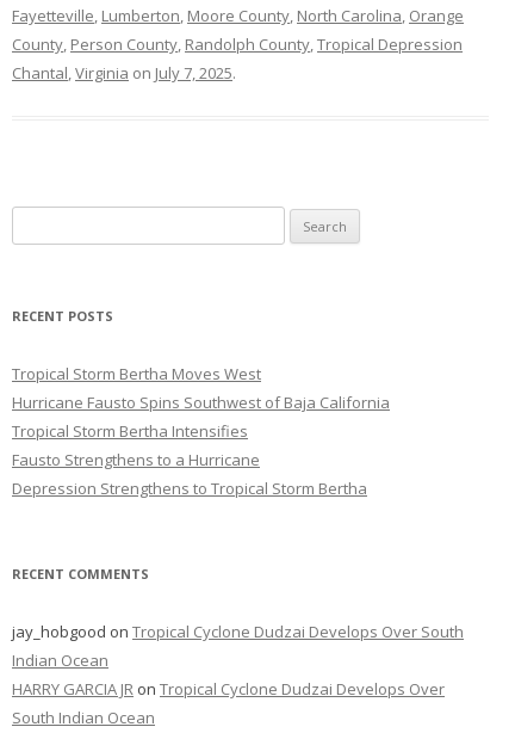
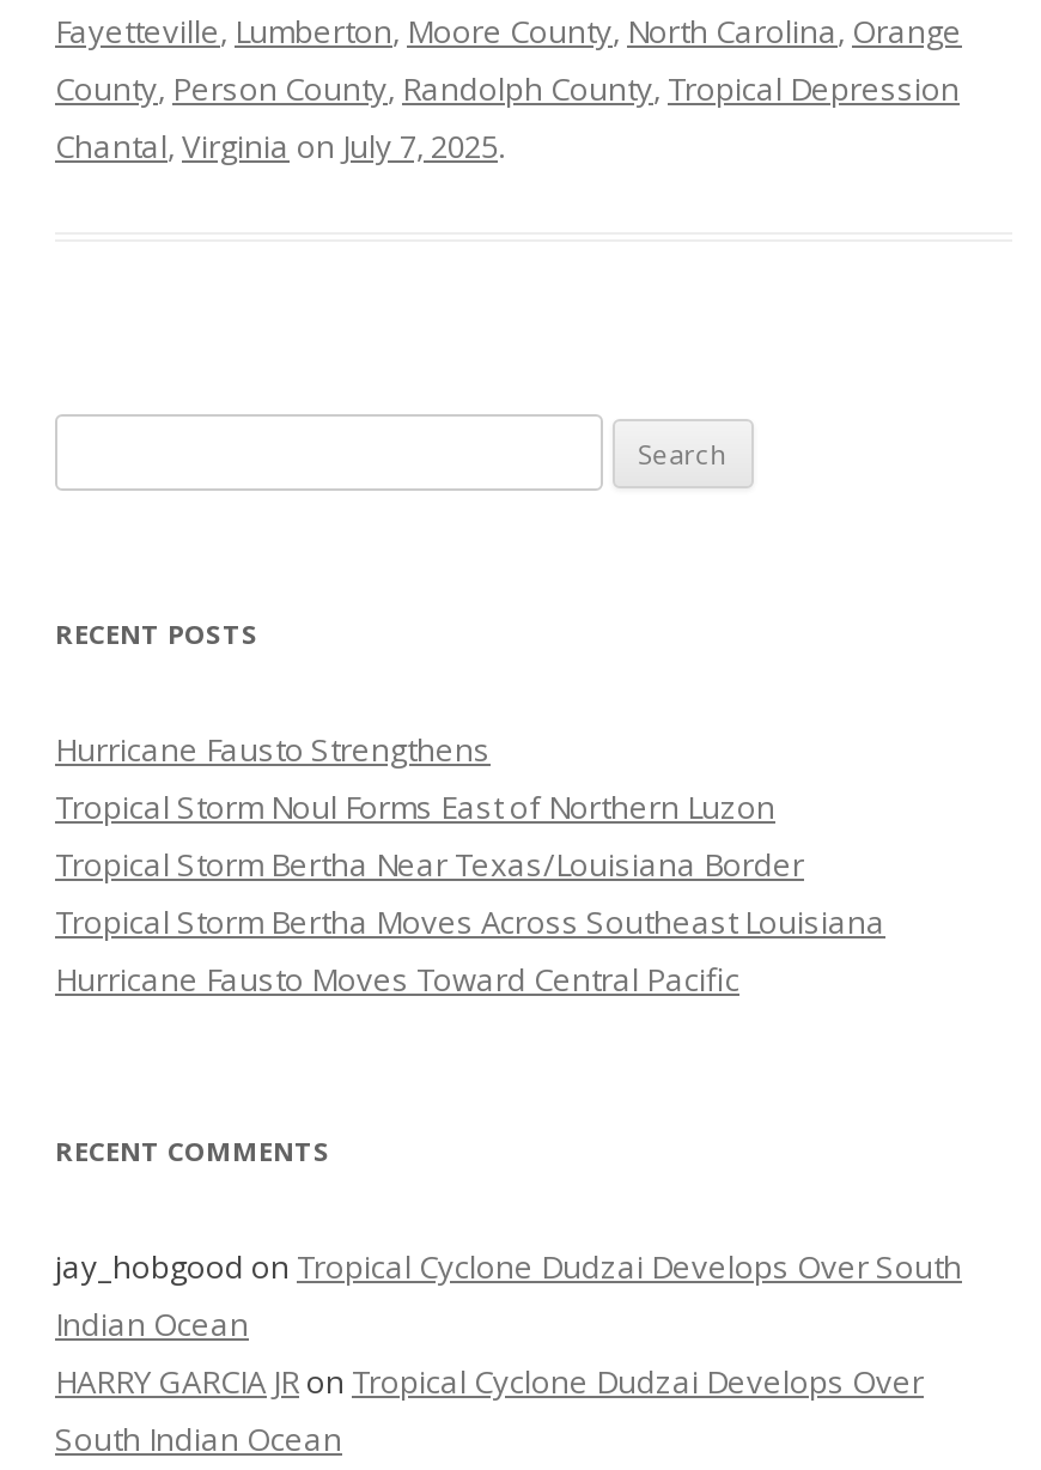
- Tropical Storm Bertha Moves West
- Hurricane Fausto Spins Southwest of Baja California
- Tropical Storm Bertha Intensifies
- Fausto Strengthens to a Hurricane
- Depression Strengthens to Tropical Storm Bertha
+ Hurricane Fausto Strengthens
+ Tropical Storm Noul Forms East of Northern Luzon
+ Tropical Storm Bertha Near Texas/Louisiana Border
+ Tropical Storm Bertha Moves Across Southeast Louisiana
+ Hurricane Fausto Moves Toward Central Pacific
